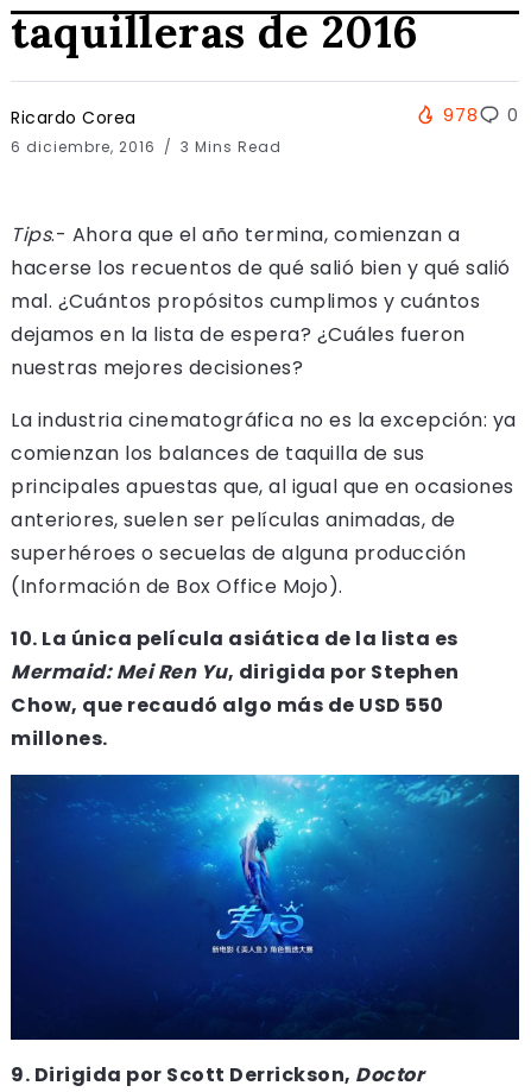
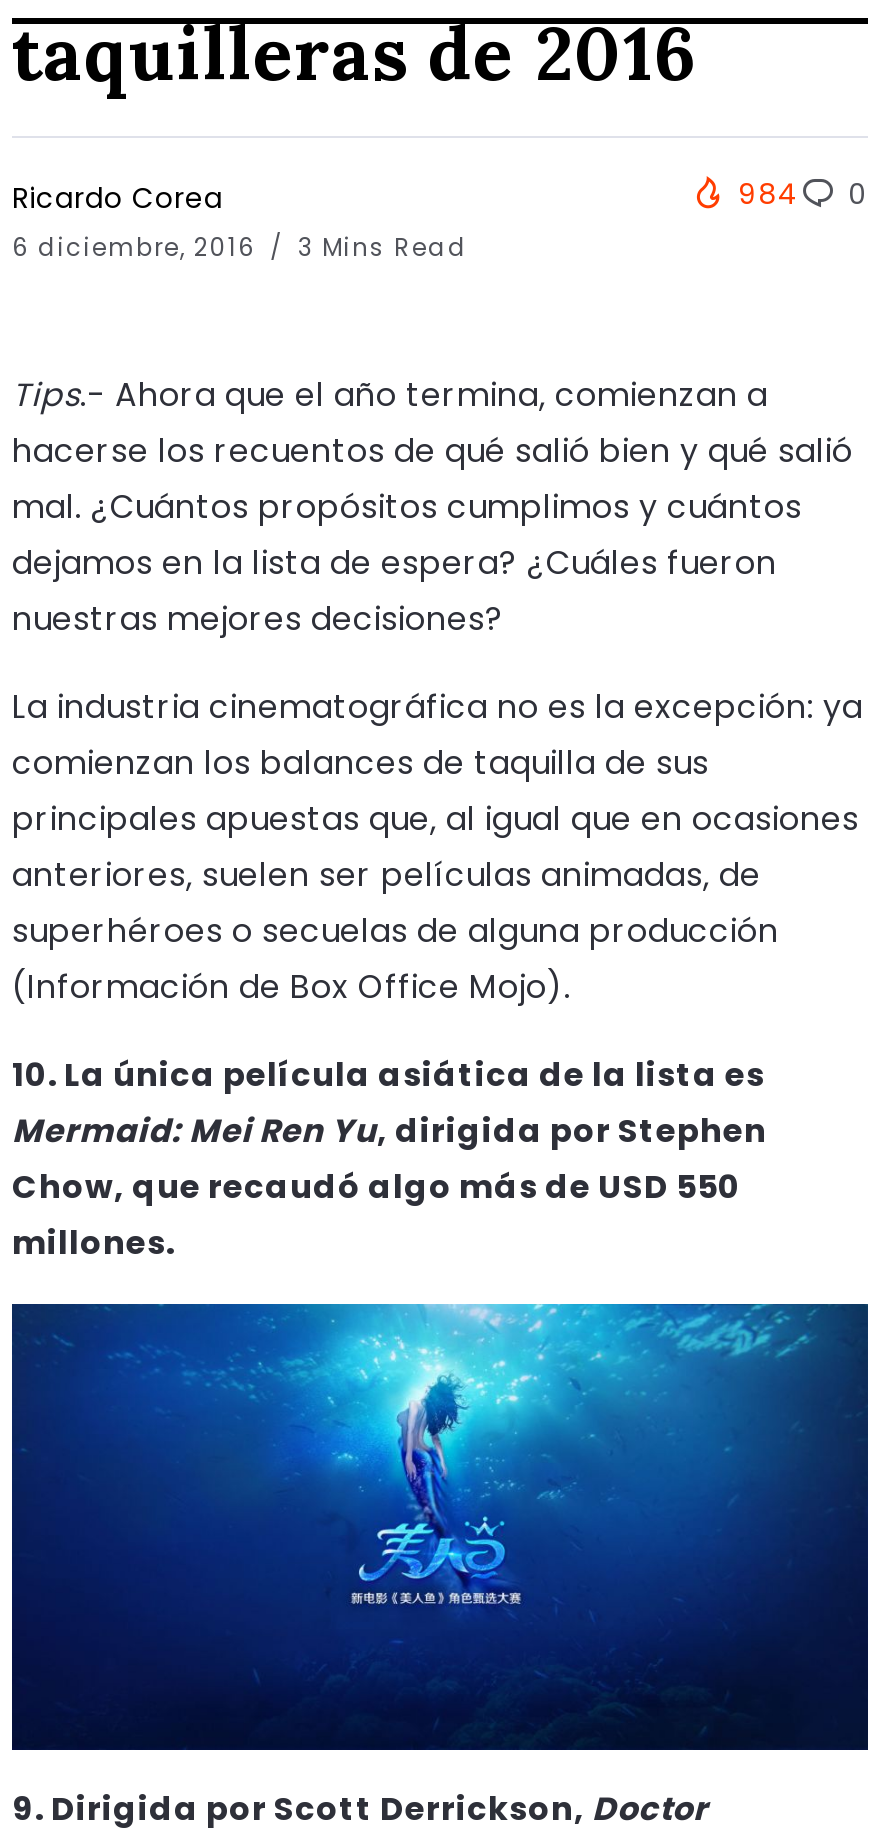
- 978 0
+ 984 0
